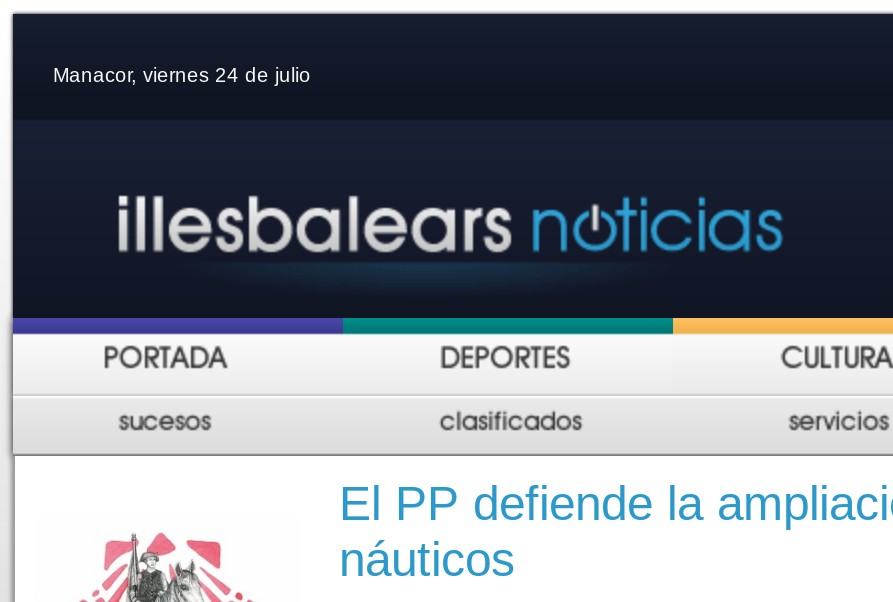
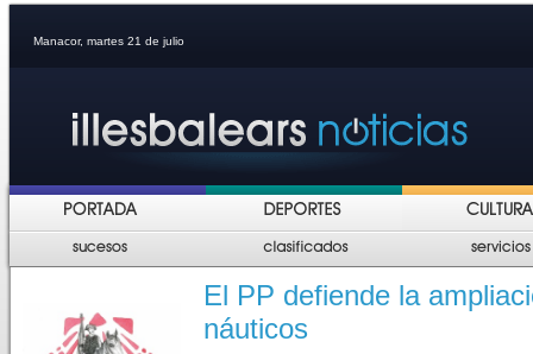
- Manacor, viernes 24 de julio
+ Manacor, martes 21 de julio
